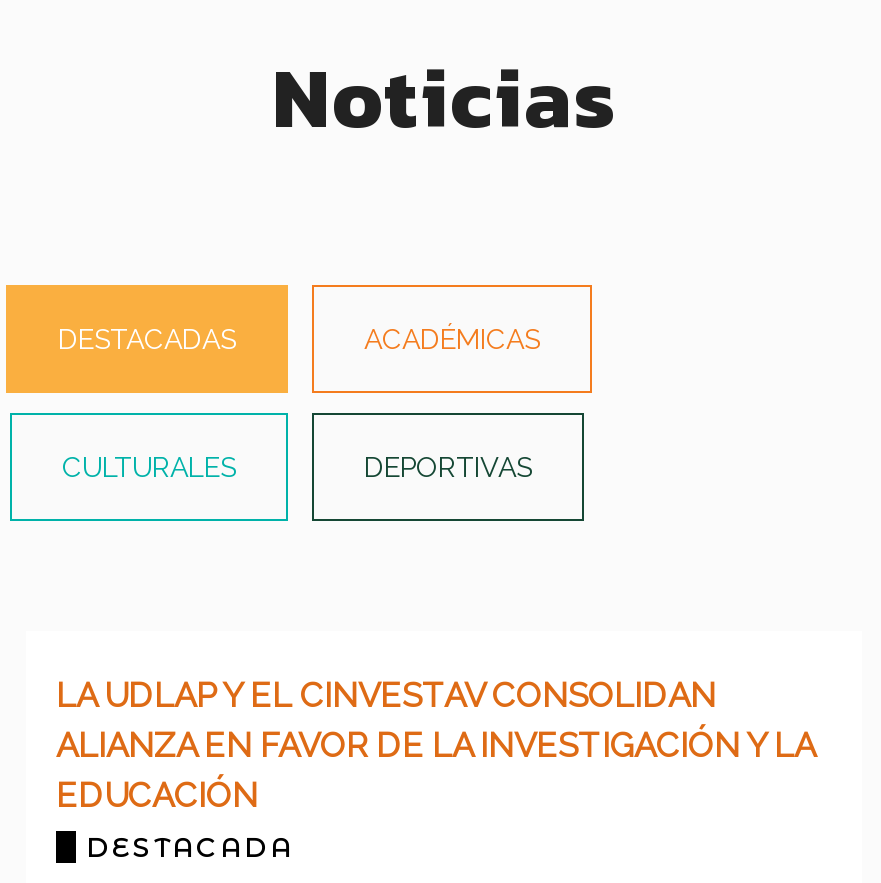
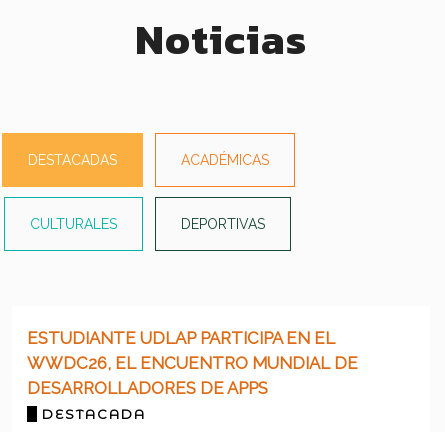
- LA UDLAP Y EL CINVESTAV CONSOLIDAN
- ALIANZA EN FAVOR DE LA INVESTIGACIÓN Y LA
- EDUCACIÓN
+ ESTUDIANTE UDLAP PARTICIPA EN EL
+ WWDC26, EL ENCUENTRO MUNDIAL DE
+ DESARROLLADORES DE APPS
